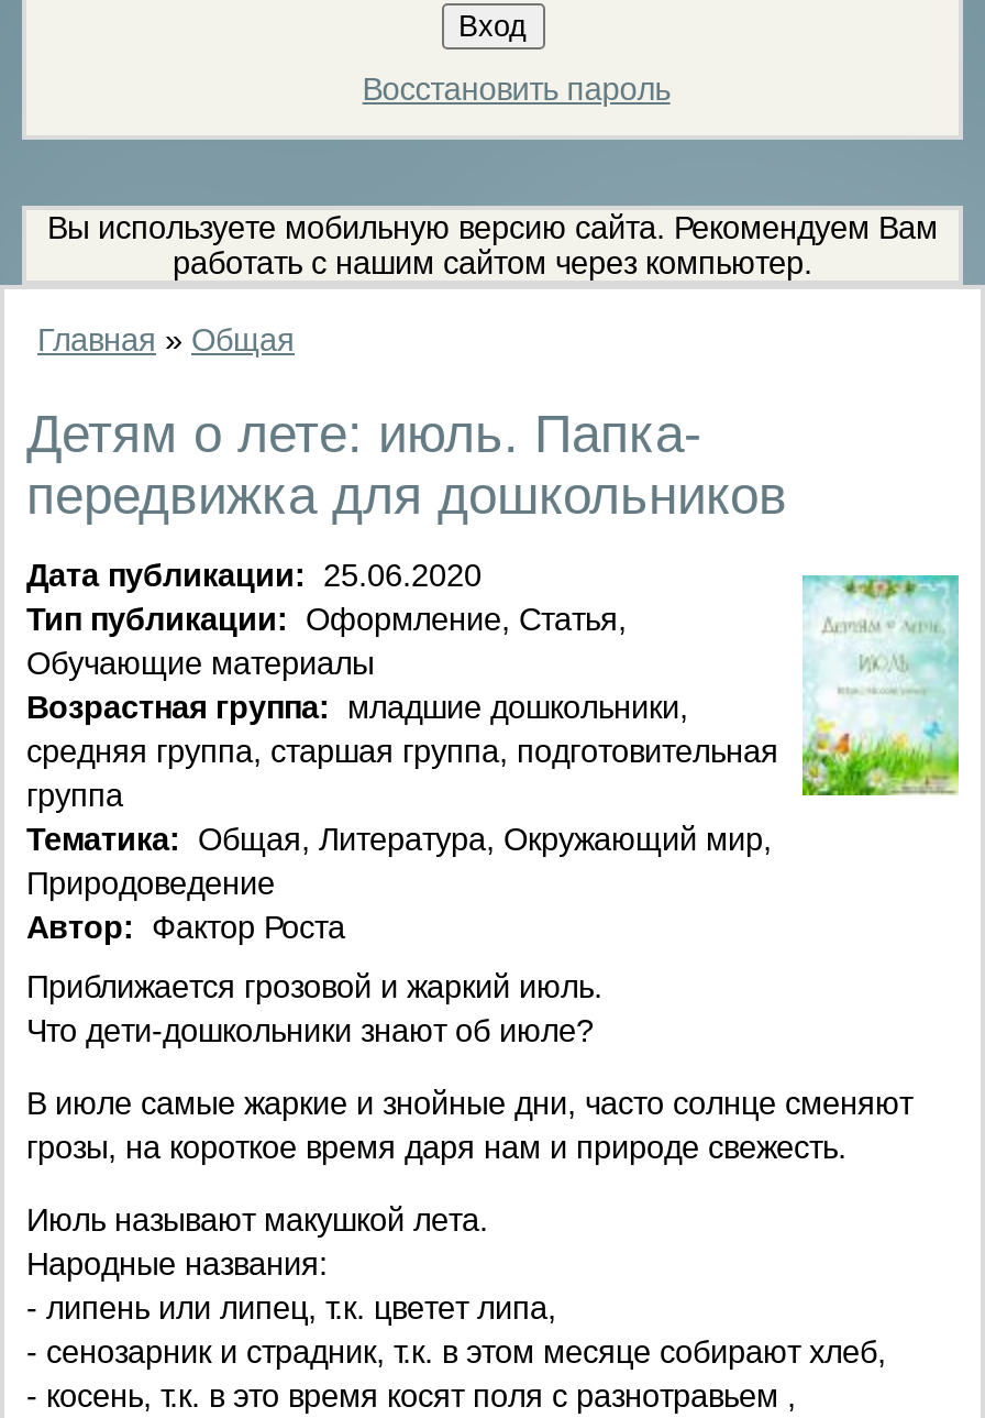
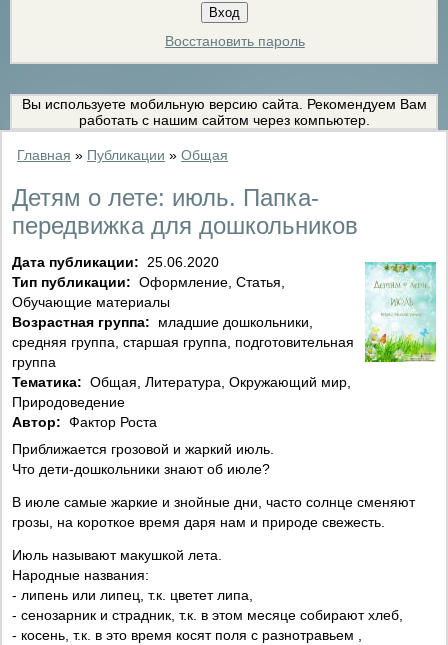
- Главная» Общая
+ Главная» Публикации» Общая
